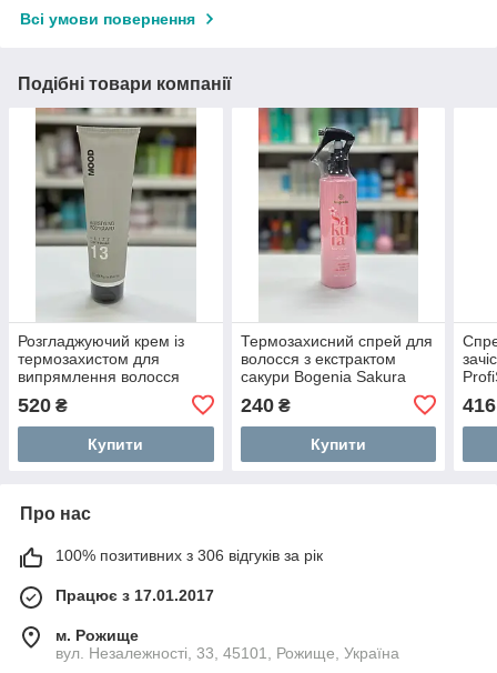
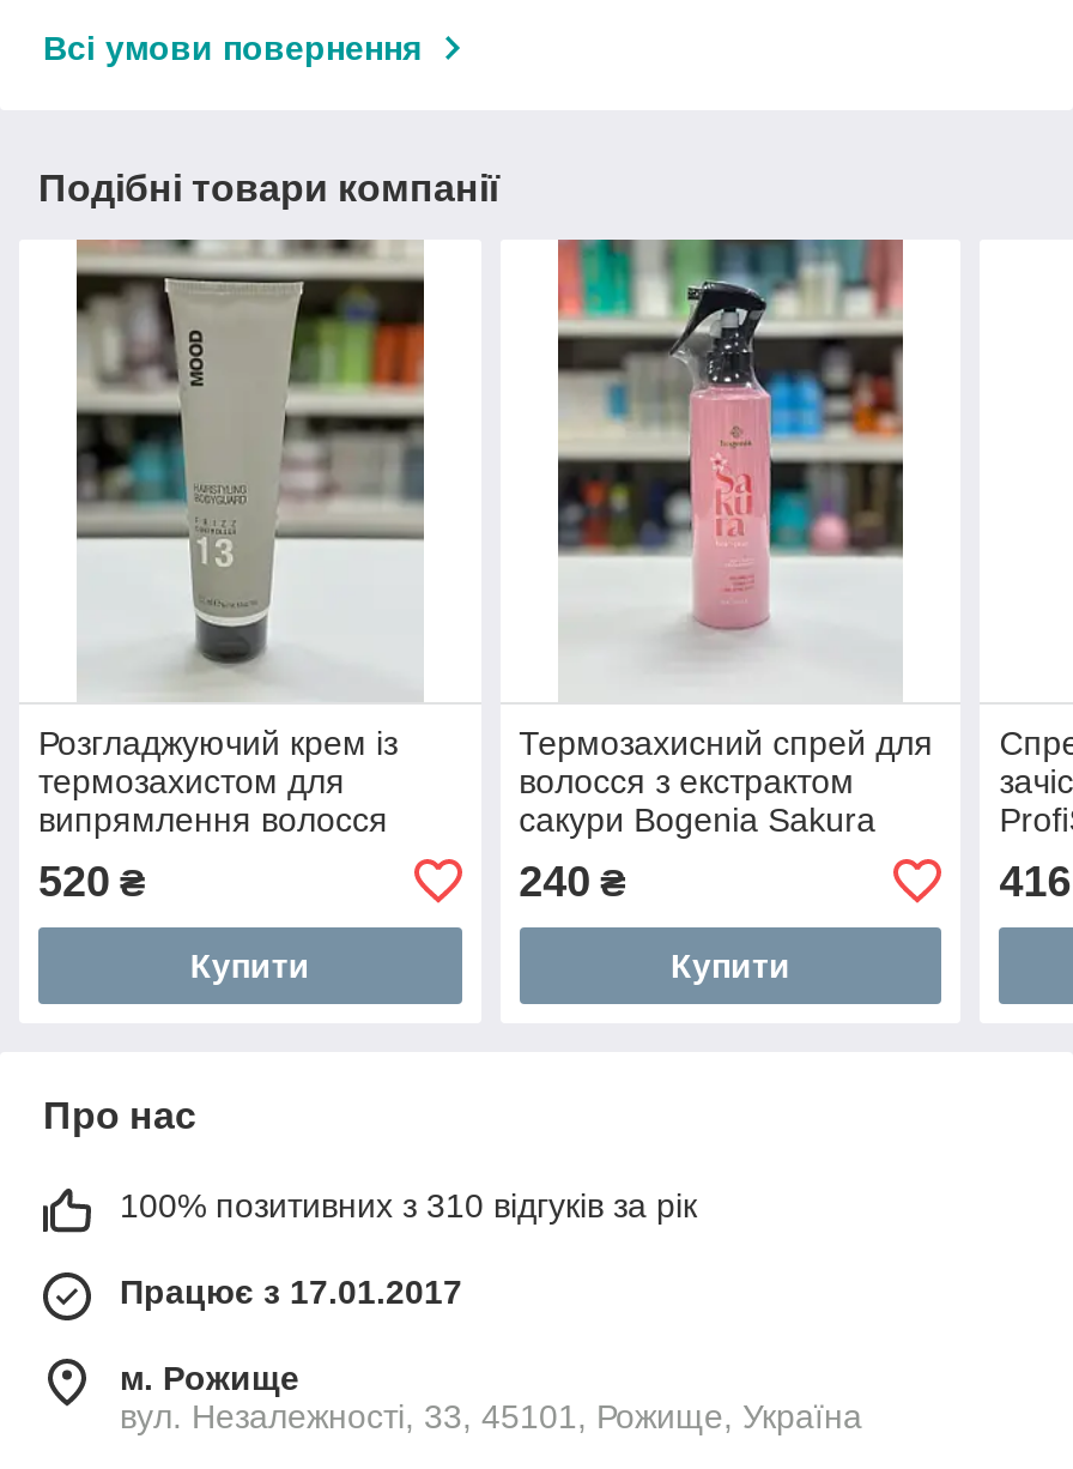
- 100% позитивних з 306 відгуків за рік
+ 100% позитивних з 310 відгуків за рік
